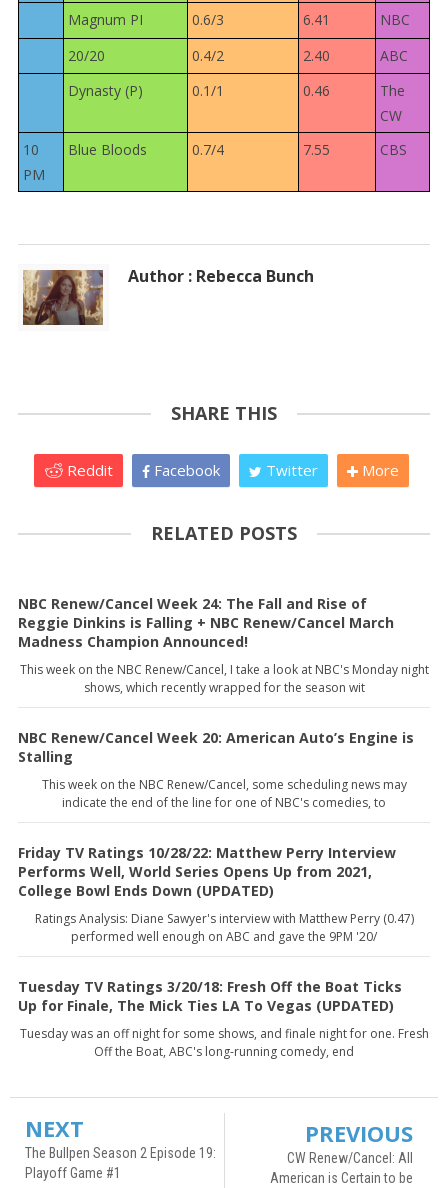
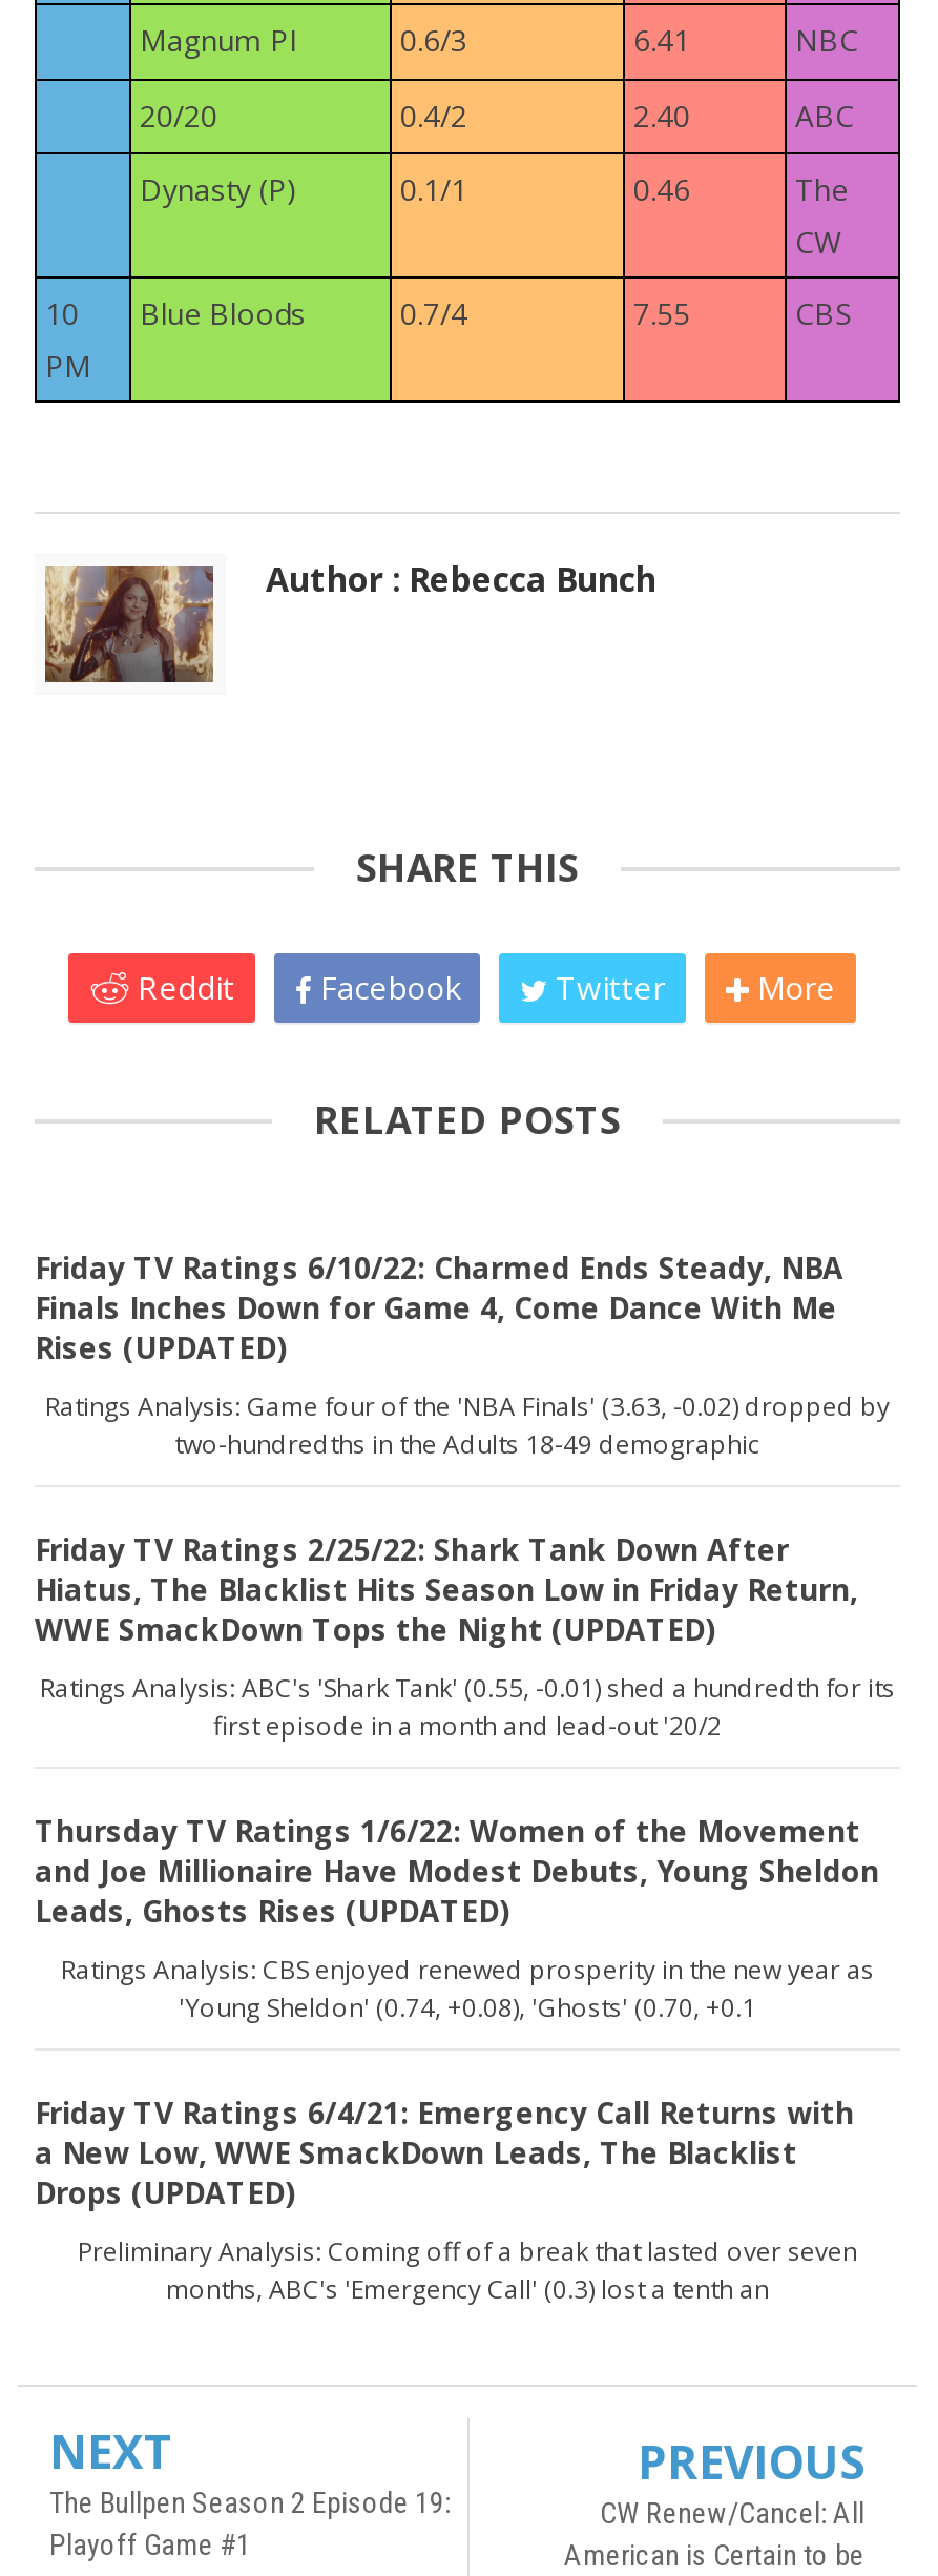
- NBC Renew/Cancel Week 24: The Fall and Rise of
- Reggie Dinkins is Falling + NBC Renew/Cancel March
- Madness Champion Announced!
+ Friday TV Ratings 6/10/22: Charmed Ends Steady, NBA
+ Finals Inches Down for Game 4, Come Dance With Me
+ Rises (UPDATED)

- This week on the NBC Renew/Cancel, I take a look at NBC's Monday night
- shows, which recently wrapped for the season wit
+ Ratings Analysis: Game four of the 'NBA Finals' (3.63, -0.02) dropped by
+ two-hundredths in the Adults 18-49 demographic

- NBC Renew/Cancel Week 20: American Auto’s Engine is
- Stalling
+ Friday TV Ratings 2/25/22: Shark Tank Down After
+ Hiatus, The Blacklist Hits Season Low in Friday Return,
+ WWE SmackDown Tops the Night (UPDATED)

- This week on the NBC Renew/Cancel, some scheduling news may
- indicate the end of the line for one of NBC's comedies, to
+ Ratings Analysis: ABC's 'Shark Tank' (0.55, -0.01) shed a hundredth for its
+ first episode in a month and lead-out '20/2

- Friday TV Ratings 10/28/22: Matthew Perry Interview
- Performs Well, World Series Opens Up from 2021,
- College Bowl Ends Down (UPDATED)
+ Thursday TV Ratings 1/6/22: Women of the Movement
+ and Joe Millionaire Have Modest Debuts, Young Sheldon
+ Leads, Ghosts Rises (UPDATED)

- Ratings Analysis: Diane Sawyer's interview with Matthew Perry (0.47)
- performed well enough on ABC and gave the 9PM '20/
+ Ratings Analysis: CBS enjoyed renewed prosperity in the new year as
+ 'Young Sheldon' (0.74, +0.08), 'Ghosts' (0.70, +0.1

- Tuesday TV Ratings 3/20/18: Fresh Off the Boat Ticks
- Up for Finale, The Mick Ties LA To Vegas (UPDATED)
+ Friday TV Ratings 6/4/21: Emergency Call Returns with
+ a New Low, WWE SmackDown Leads, The Blacklist
+ Drops (UPDATED)

- Tuesday was an off night for some shows, and finale night for one. Fresh
- Off the Boat, ABC's long-running comedy, end
+ Preliminary Analysis: Coming off of a break that lasted over seven
+ months, ABC's 'Emergency Call' (0.3) lost a tenth an
